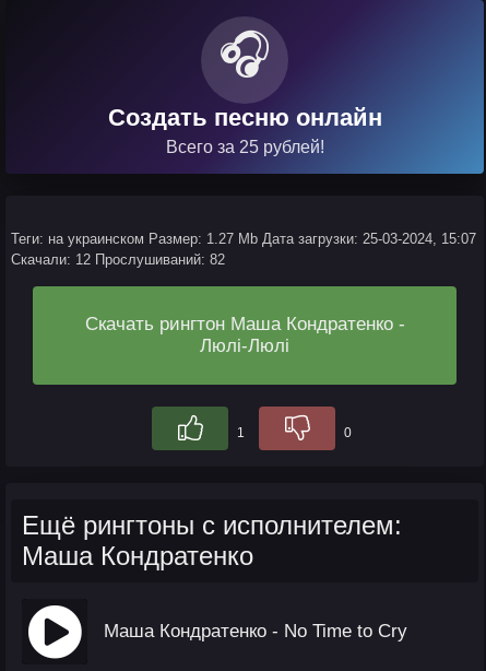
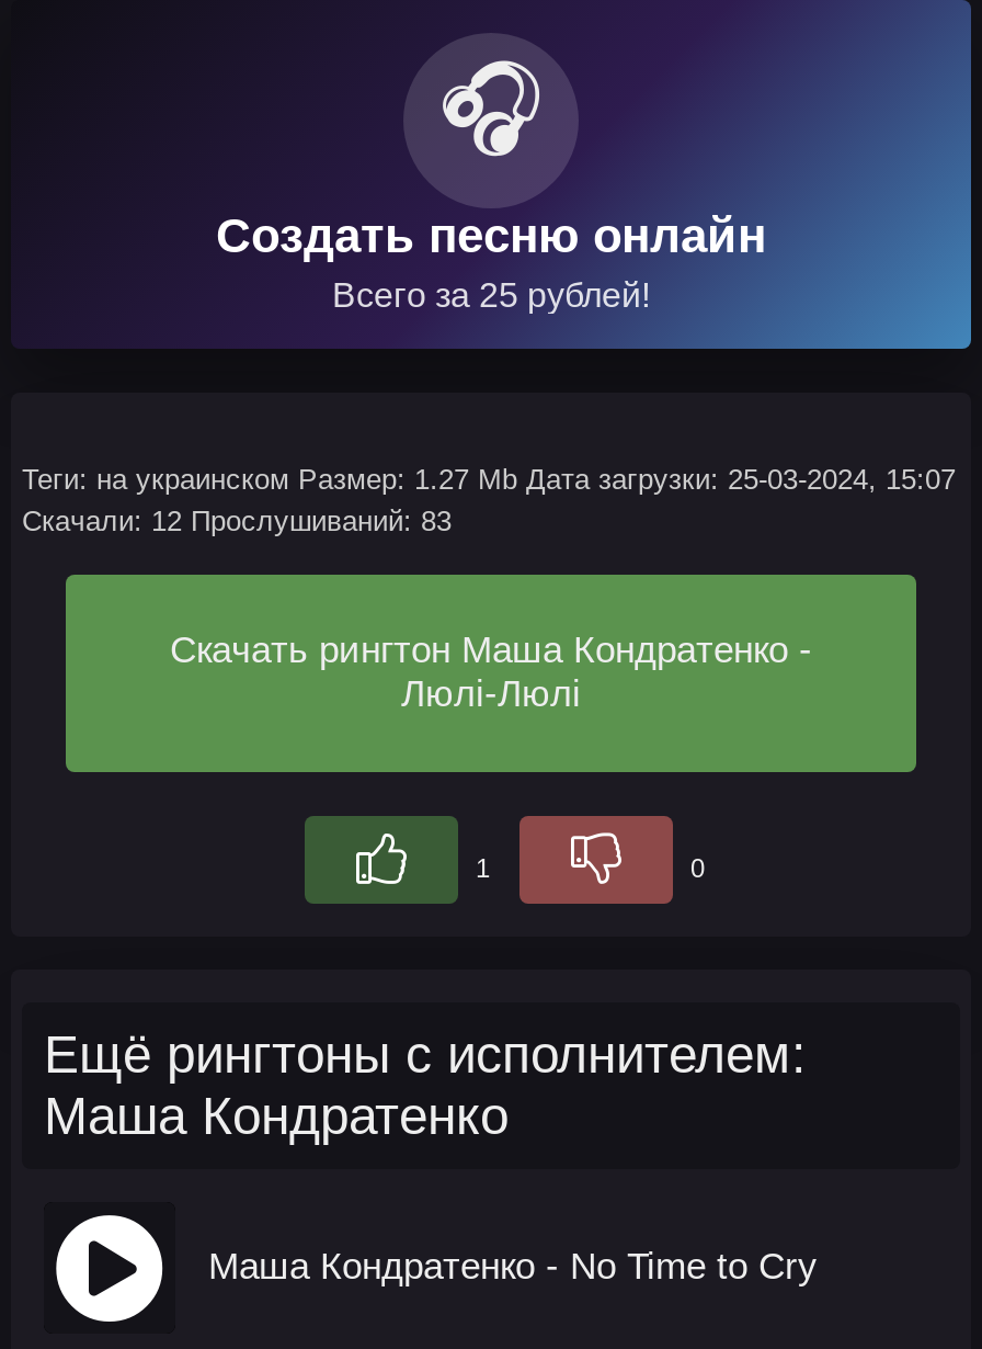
- Скачали: 12 Прослушиваний: 82
+ Скачали: 12 Прослушиваний: 83
